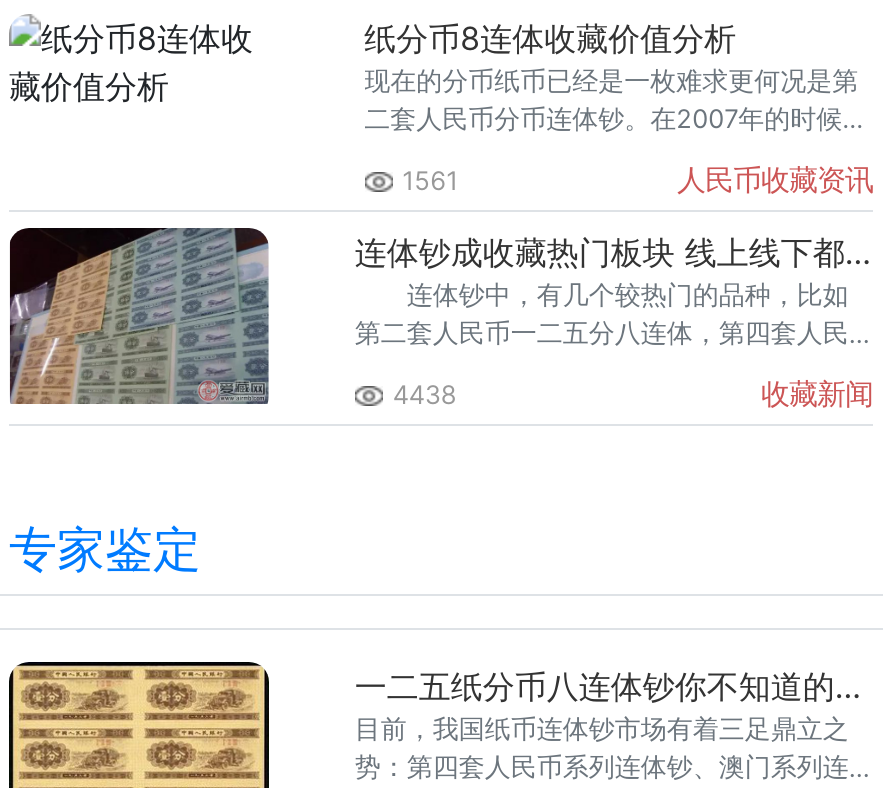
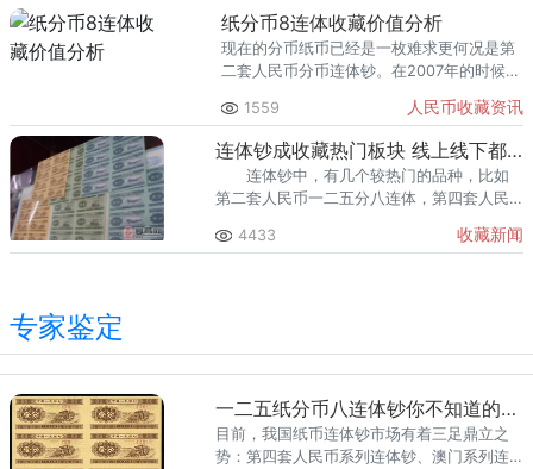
- 1561
+ 1559

- 4438
+ 4433
